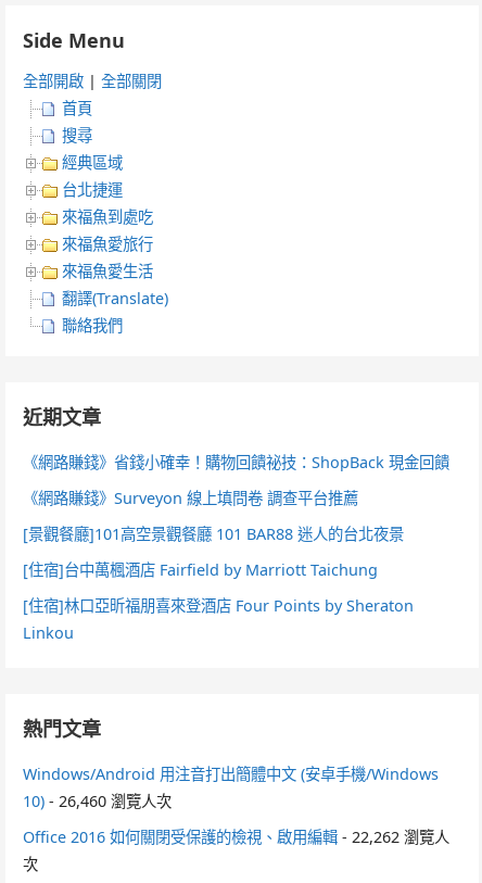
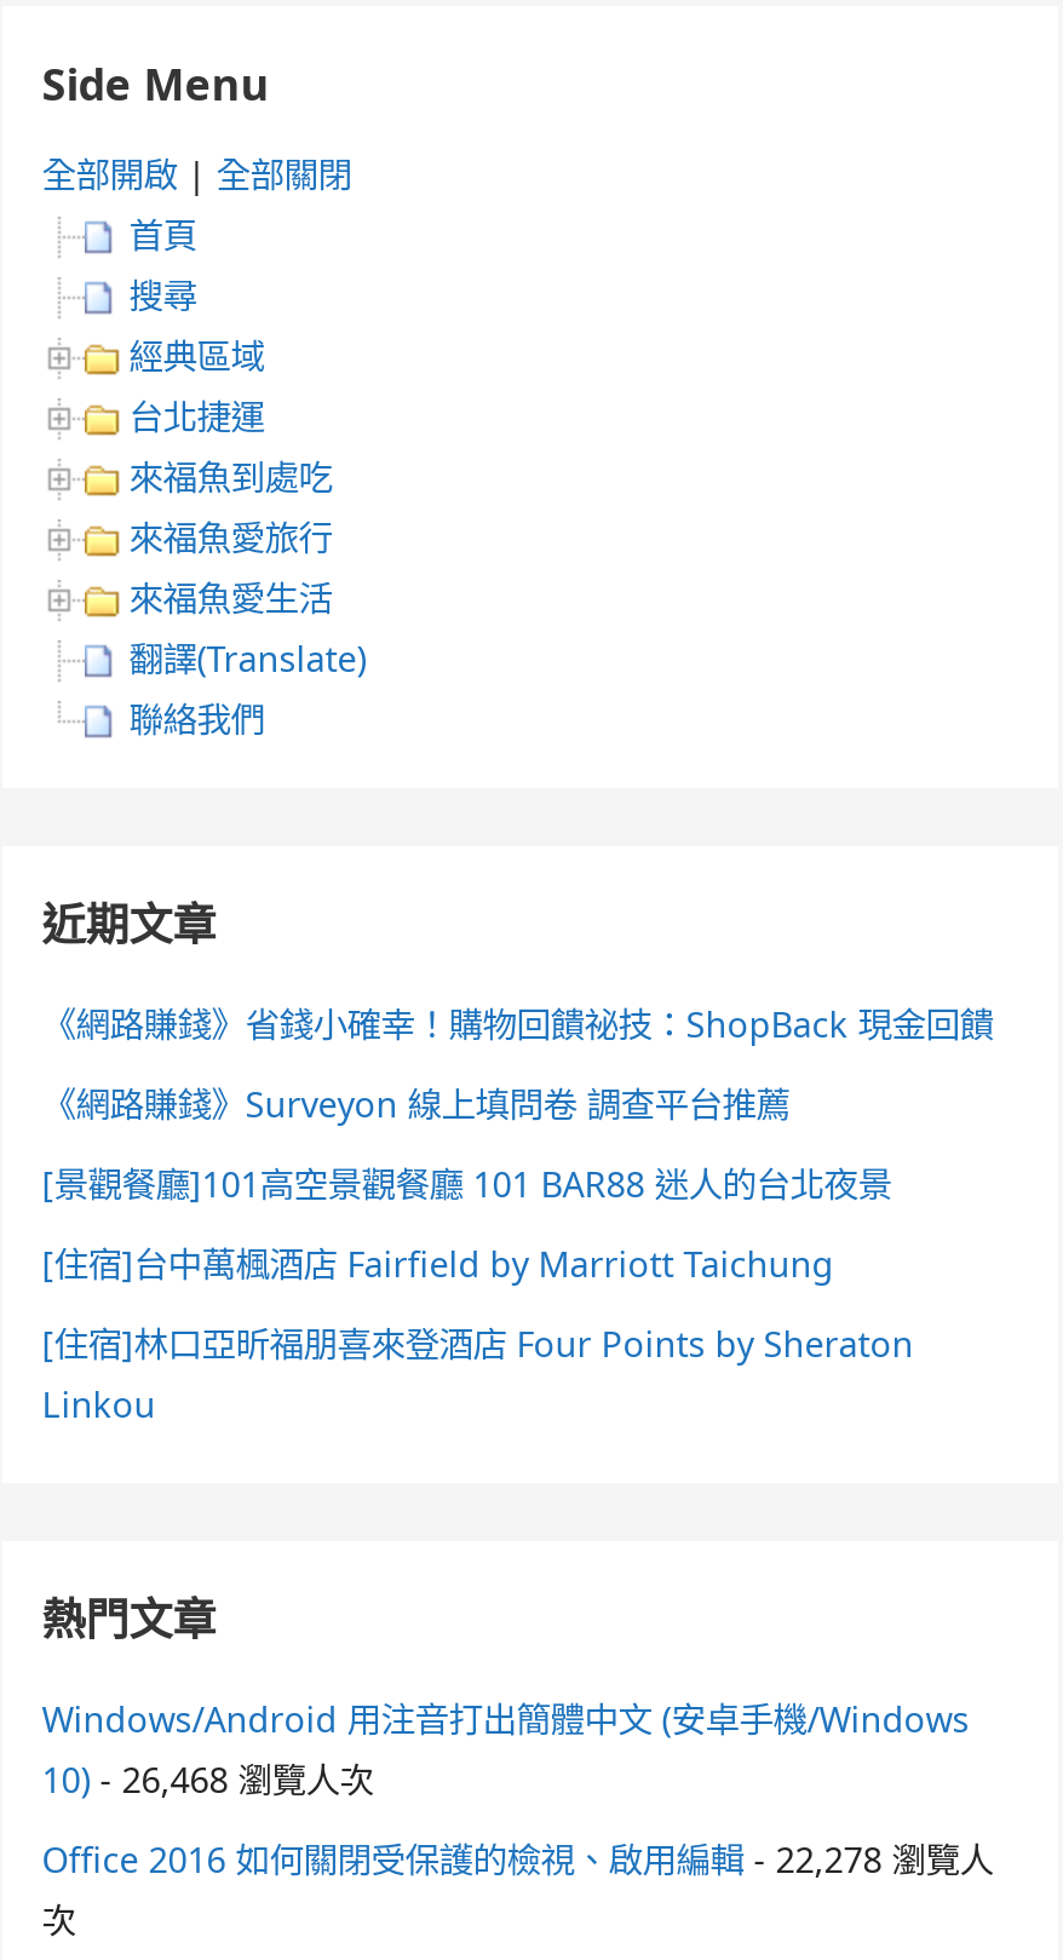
- 10) - 26,460 瀏覽人次
+ 10) - 26,468 瀏覽人次

- Office 2016 如何關閉受保護的檢視、啟用編輯- 22,262 瀏覽人
+ Office 2016 如何關閉受保護的檢視、啟用編輯- 22,278 瀏覽人
